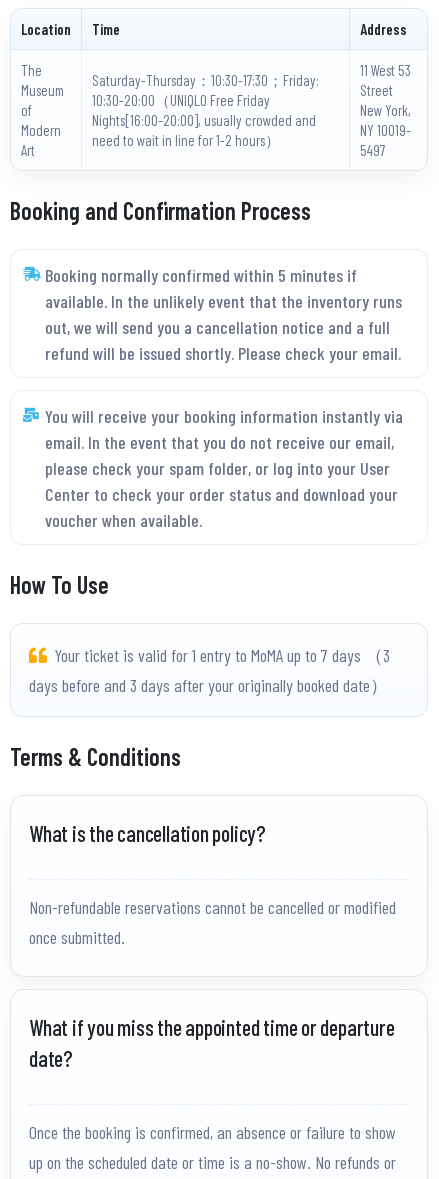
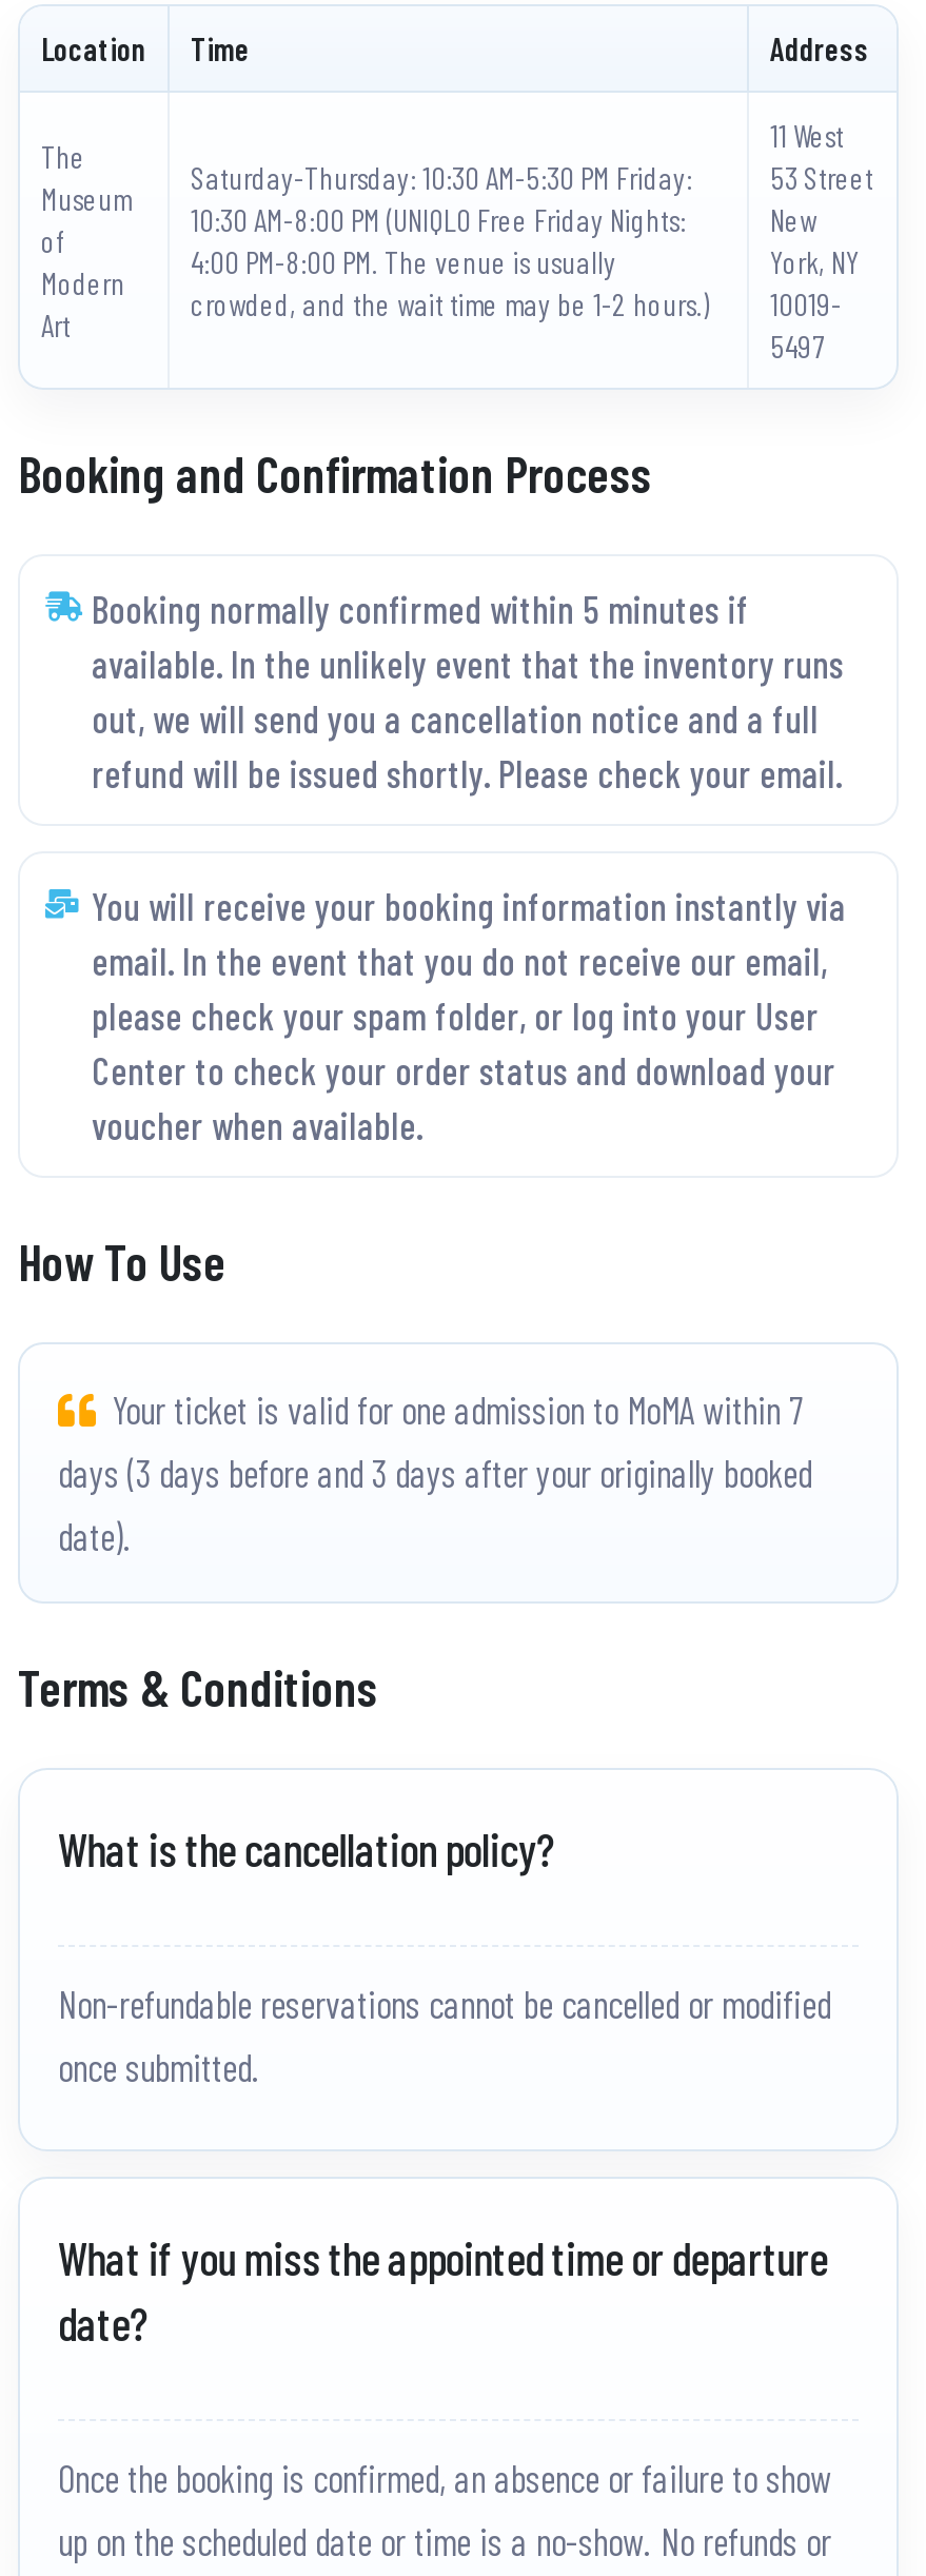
- Saturday-Thursday：10:30-17:30；Friday:
- 10:30-20:00（UNIQLO Free Friday
- Nights[16:00-20:00], usually crowded and
- need to wait in line for 1-2 hours）
+ Saturday-Thursday: 10:30 AM-5:30 PM Friday:
+ 10:30 AM-8:00 PM (UNIQLO Free Friday Nights:
+ 4:00 PM-8:00 PM. The venue is usually
+ crowded, and the wait time may be 1-2 hours.)

- Your ticket is valid for 1 entry to MoMA up to 7 days （3
- days before and 3 days after your originally booked date）
+ Your ticket is valid for one admission to MoMA within 7
+ days (3 days before and 3 days after your originally booked
+ date).
